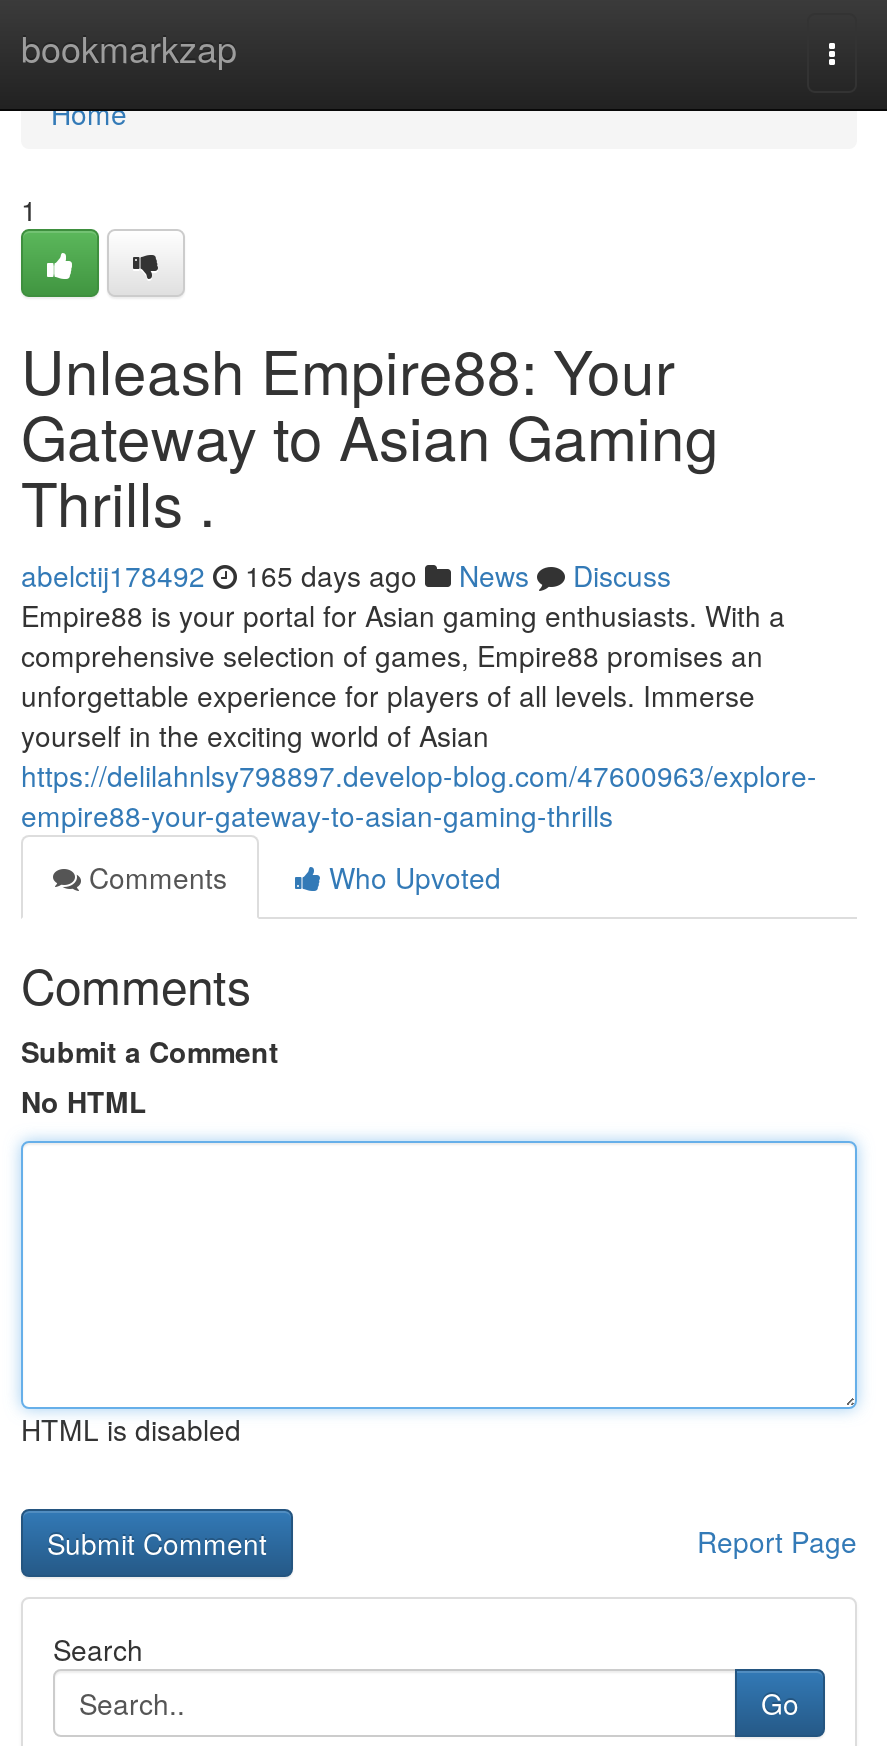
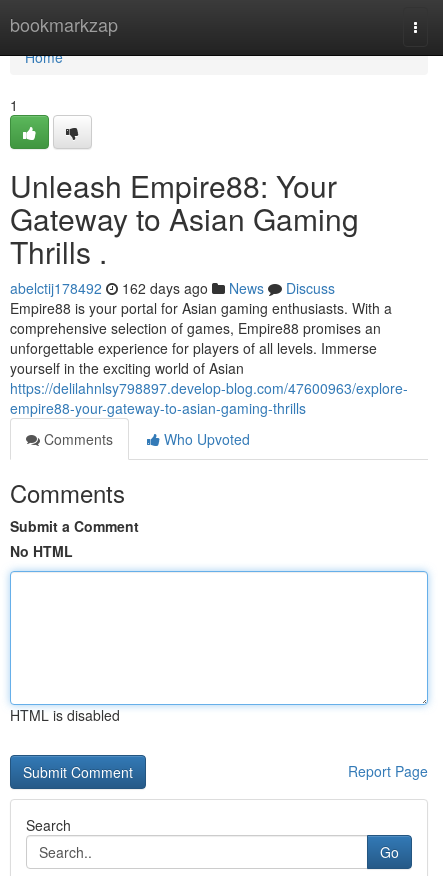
- abelctij178492 165 days ago News Discuss
+ abelctij178492 162 days ago News Discuss
